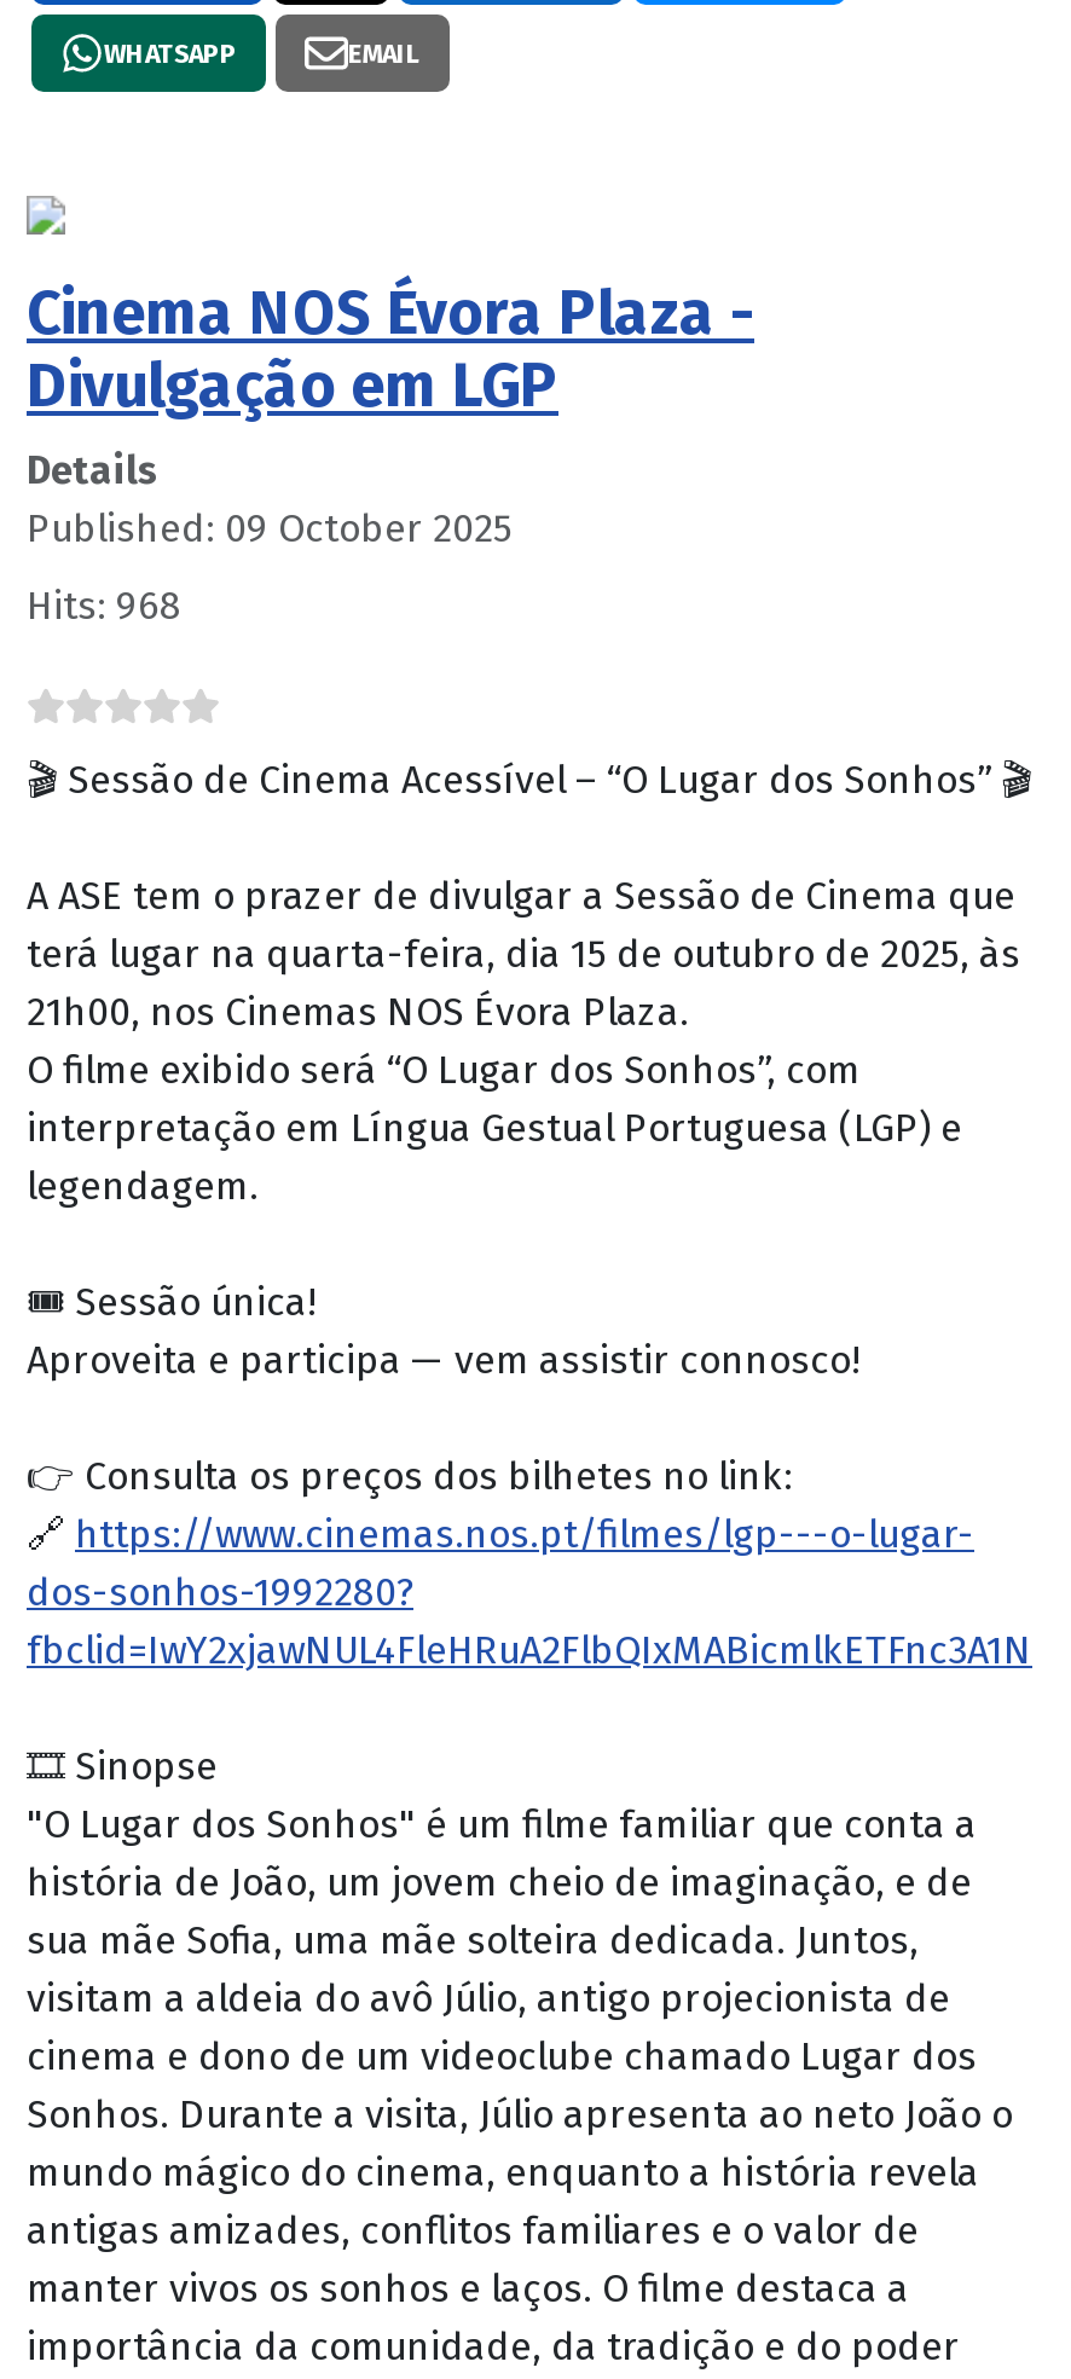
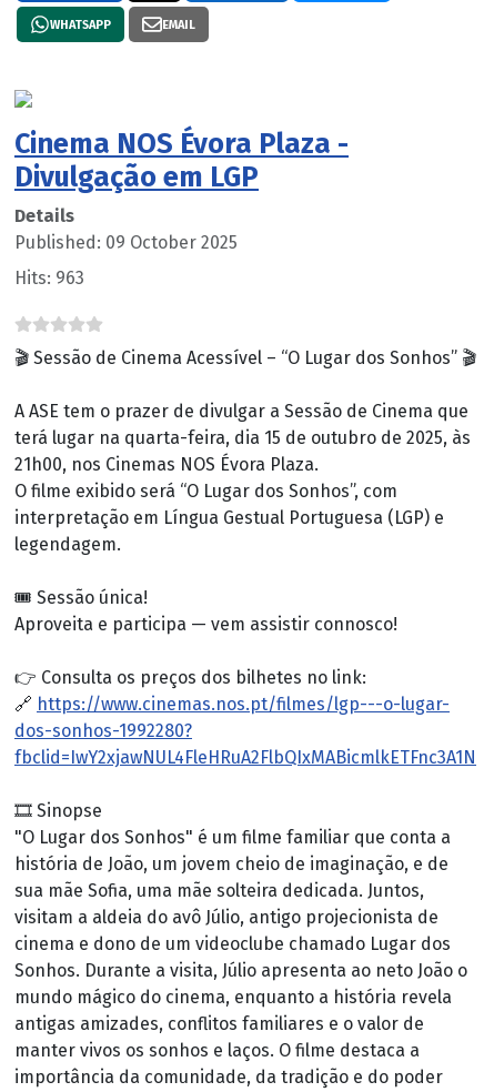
- Hits: 968
+ Hits: 963
